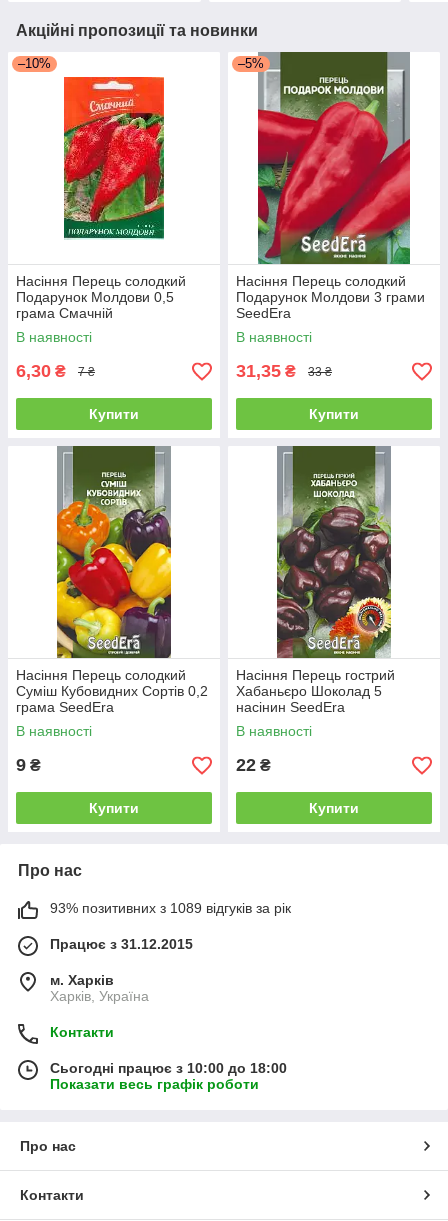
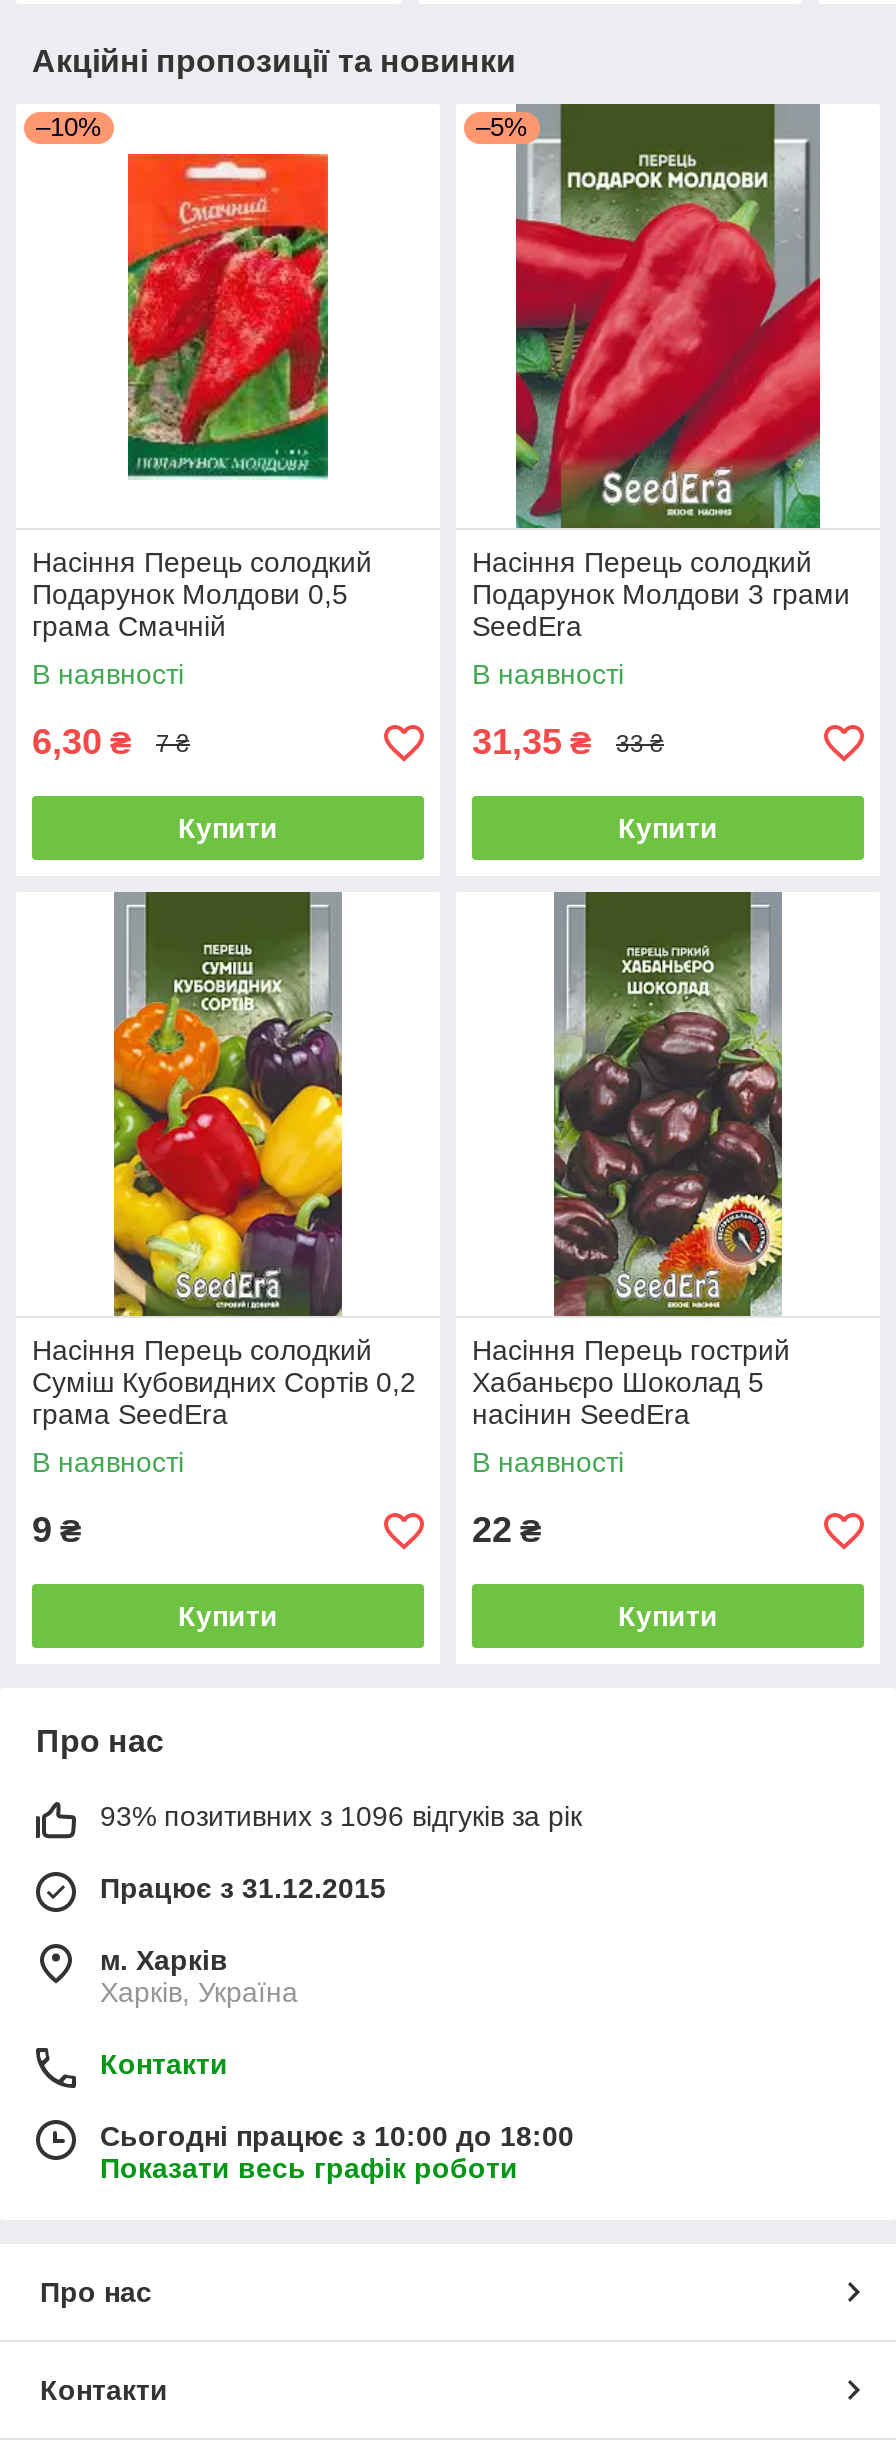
- 93% позитивних з 1089 відгуків за рік
+ 93% позитивних з 1096 відгуків за рік
